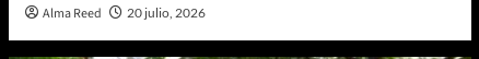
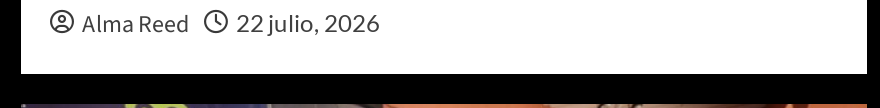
- Alma Reed 20 julio, 2026
+ Alma Reed 22 julio, 2026
